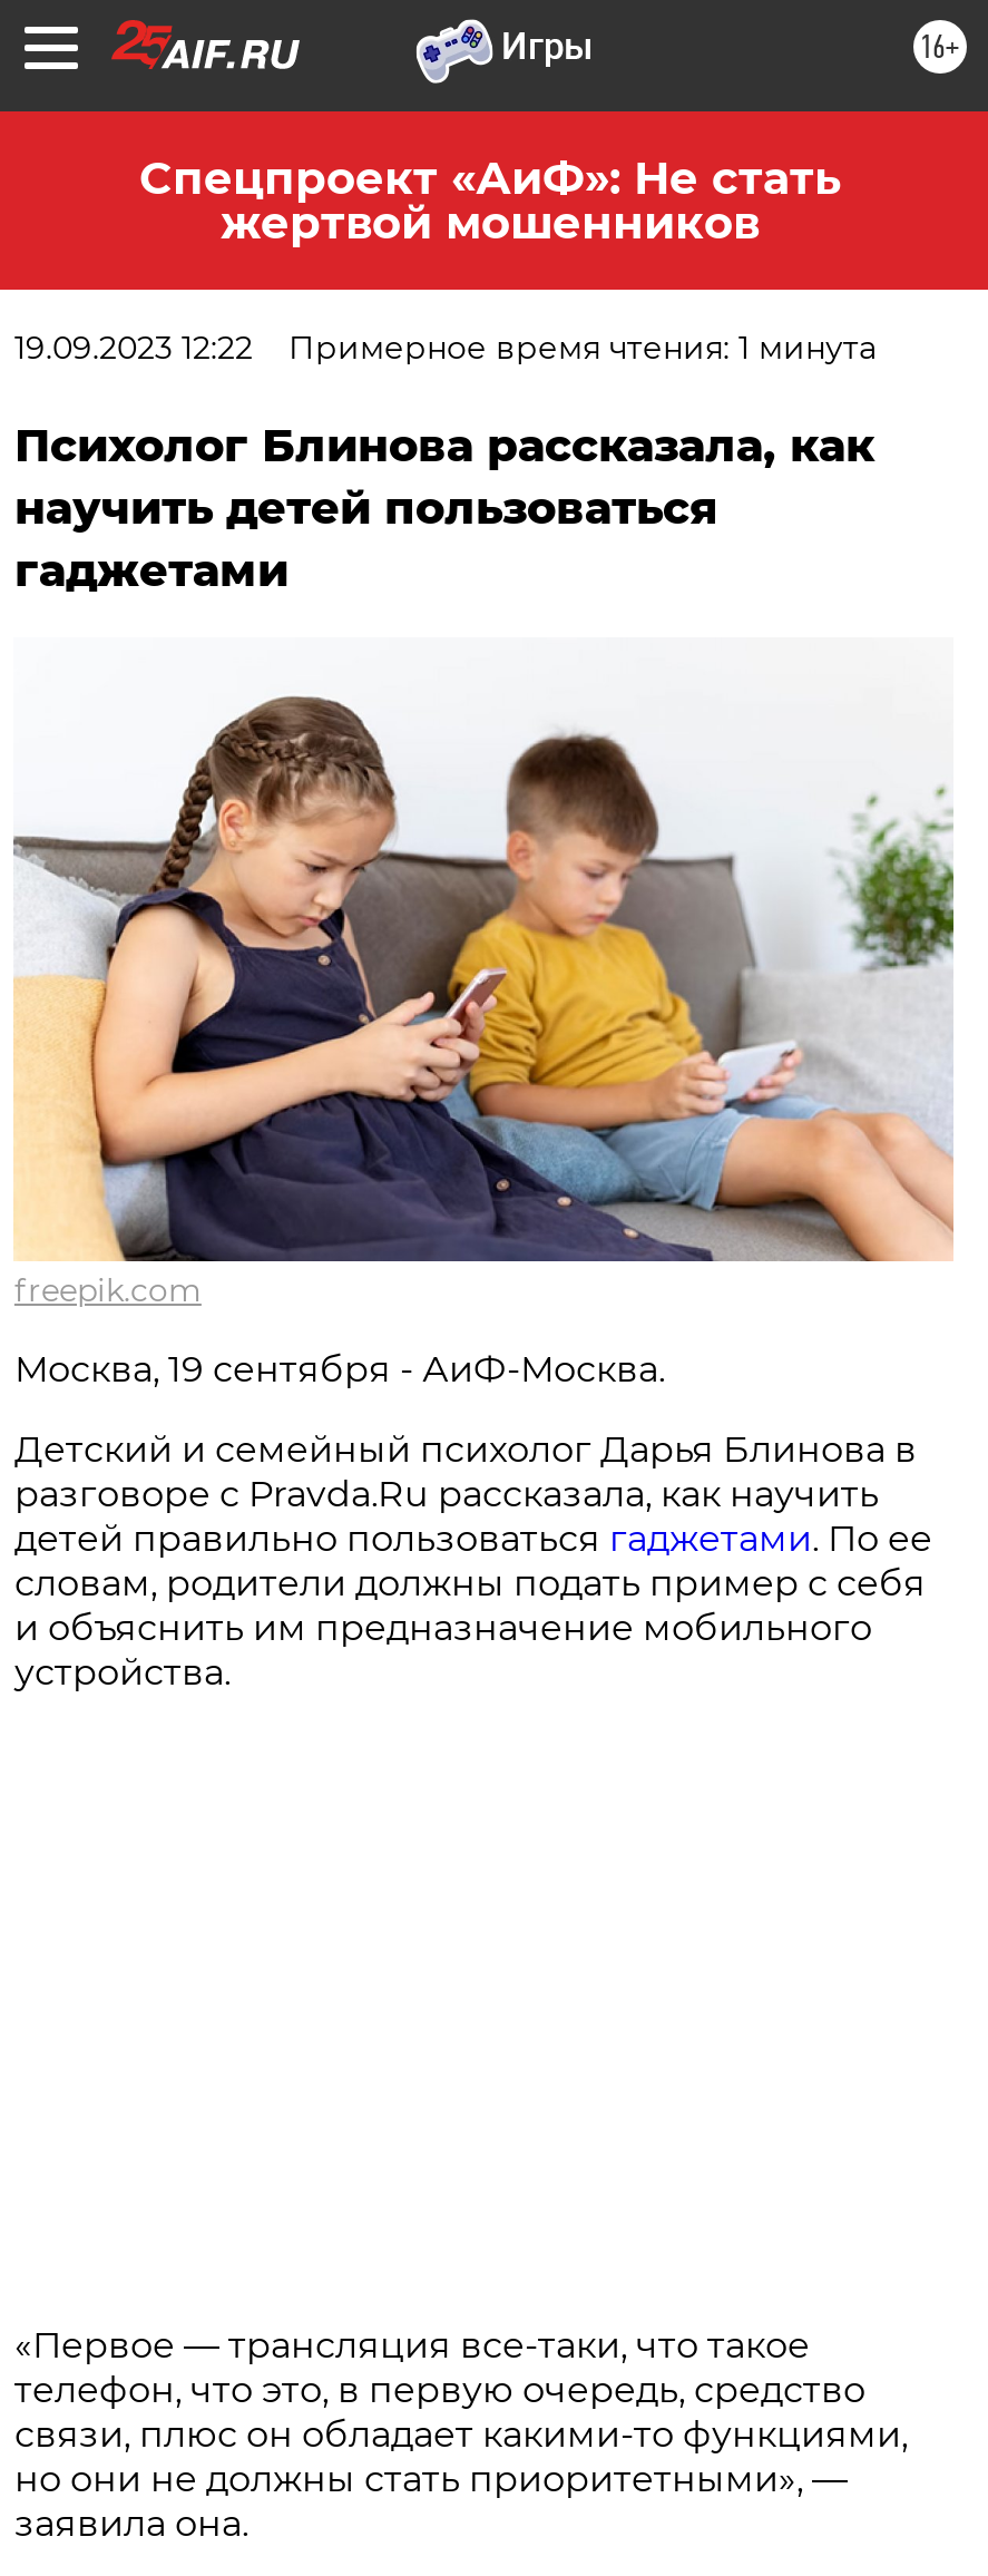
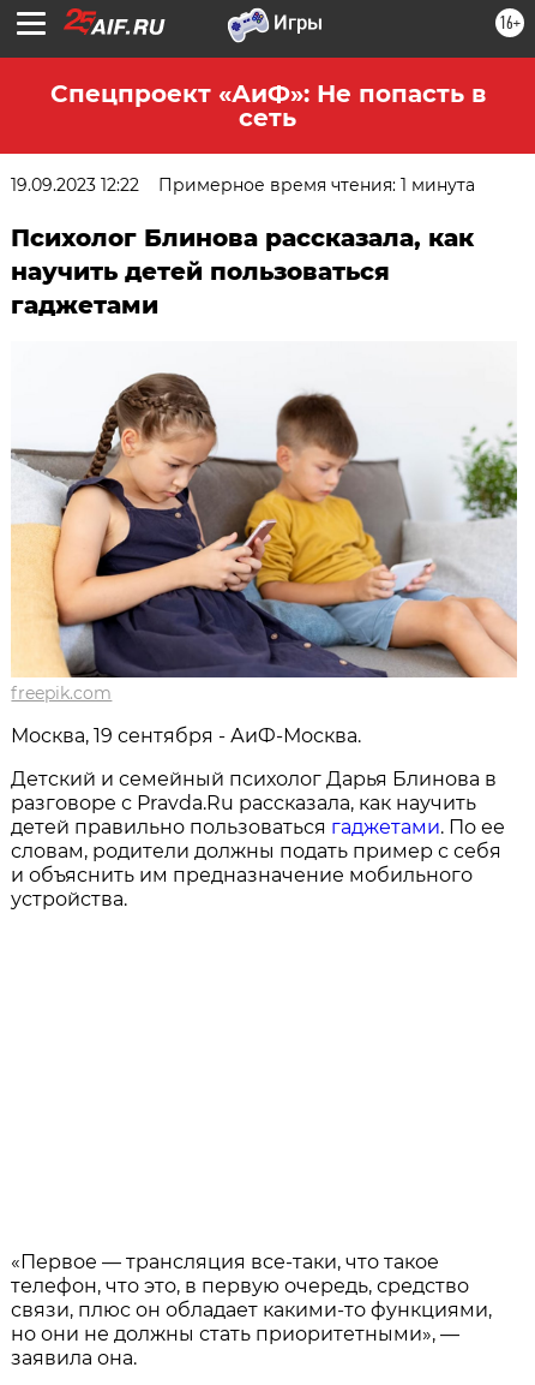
- Спецпроект «АиФ»: Не стать
- жертвой мошенников
+ Спецпроект «АиФ»: Не попасть в
+ сеть
